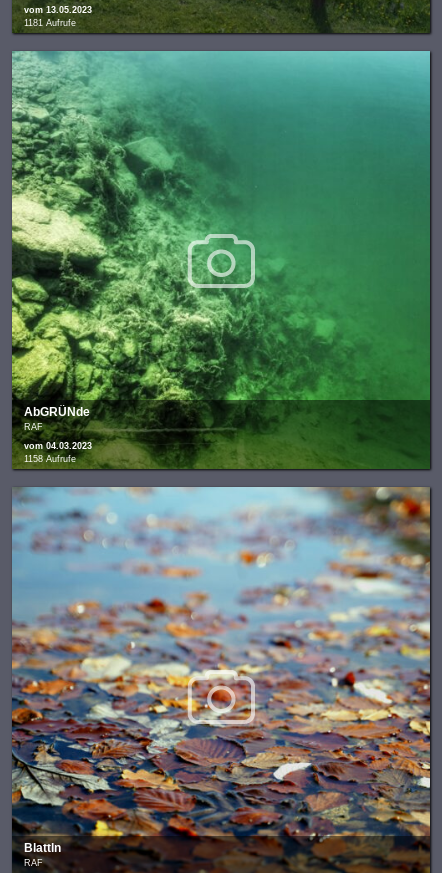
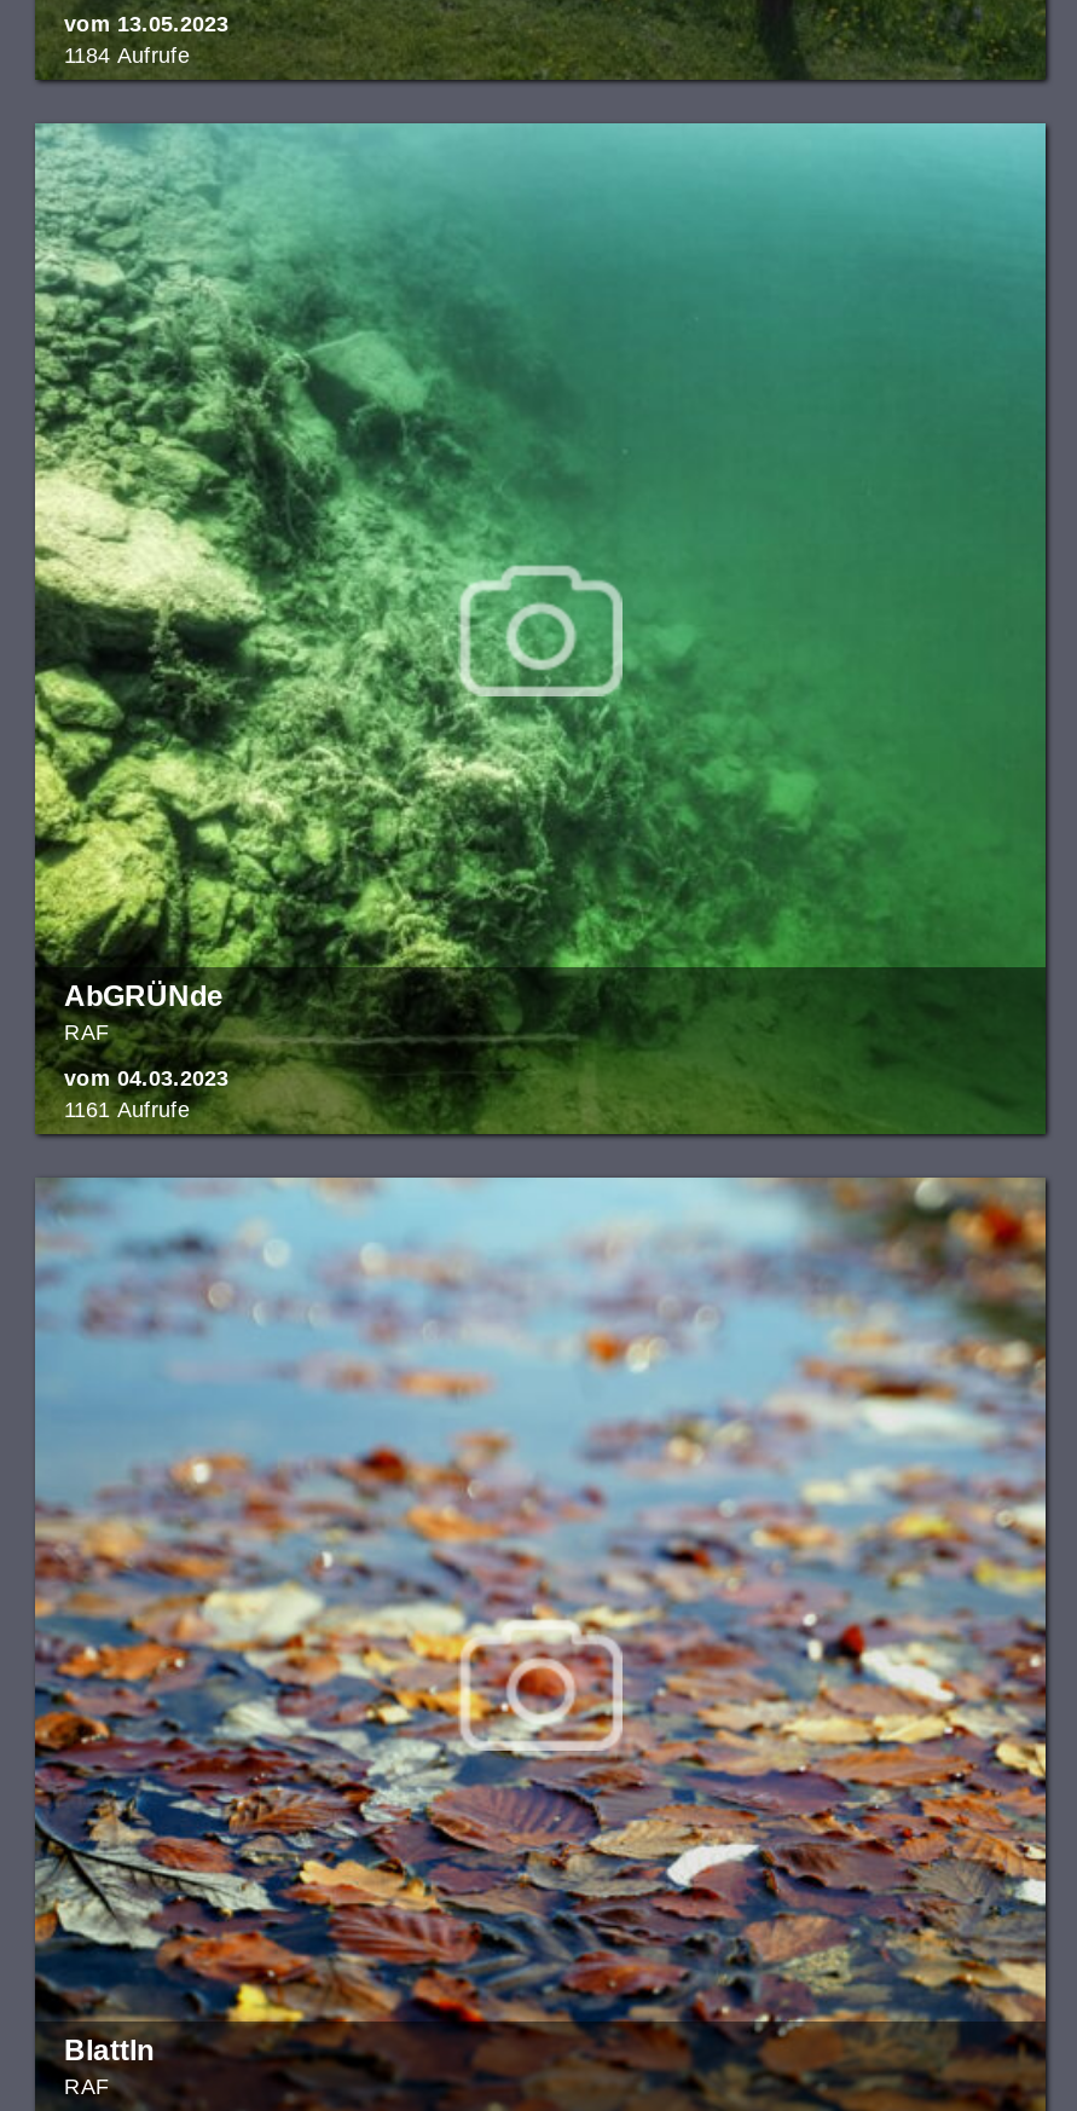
- 1181 Aufrufe
+ 1184 Aufrufe

- 1158 Aufrufe
+ 1161 Aufrufe
